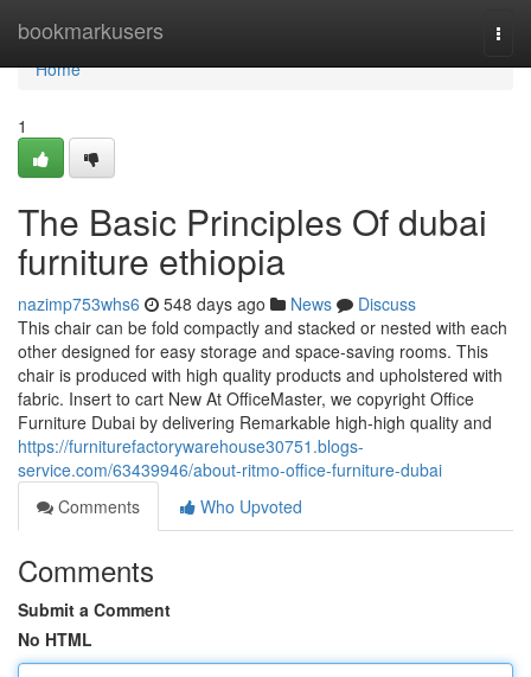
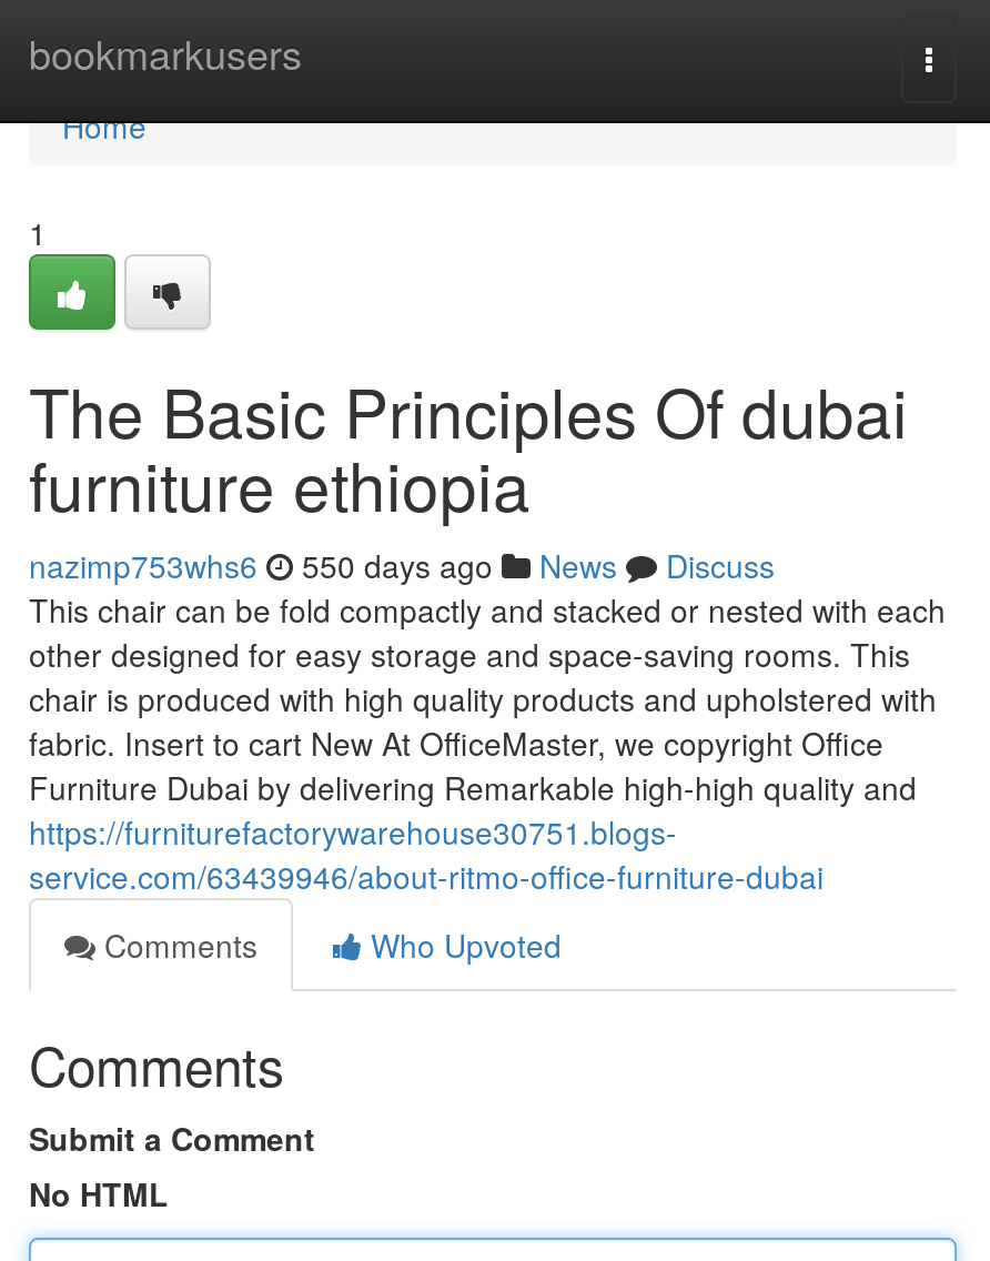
- nazimp753whs6 548 days ago News Discuss
+ nazimp753whs6 550 days ago News Discuss
